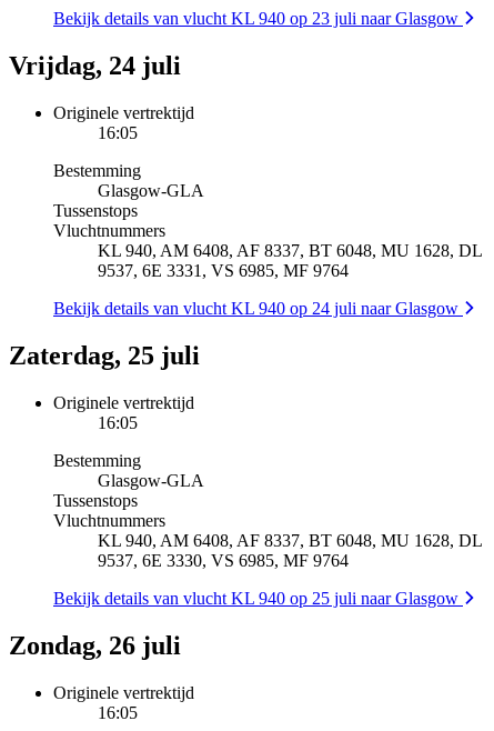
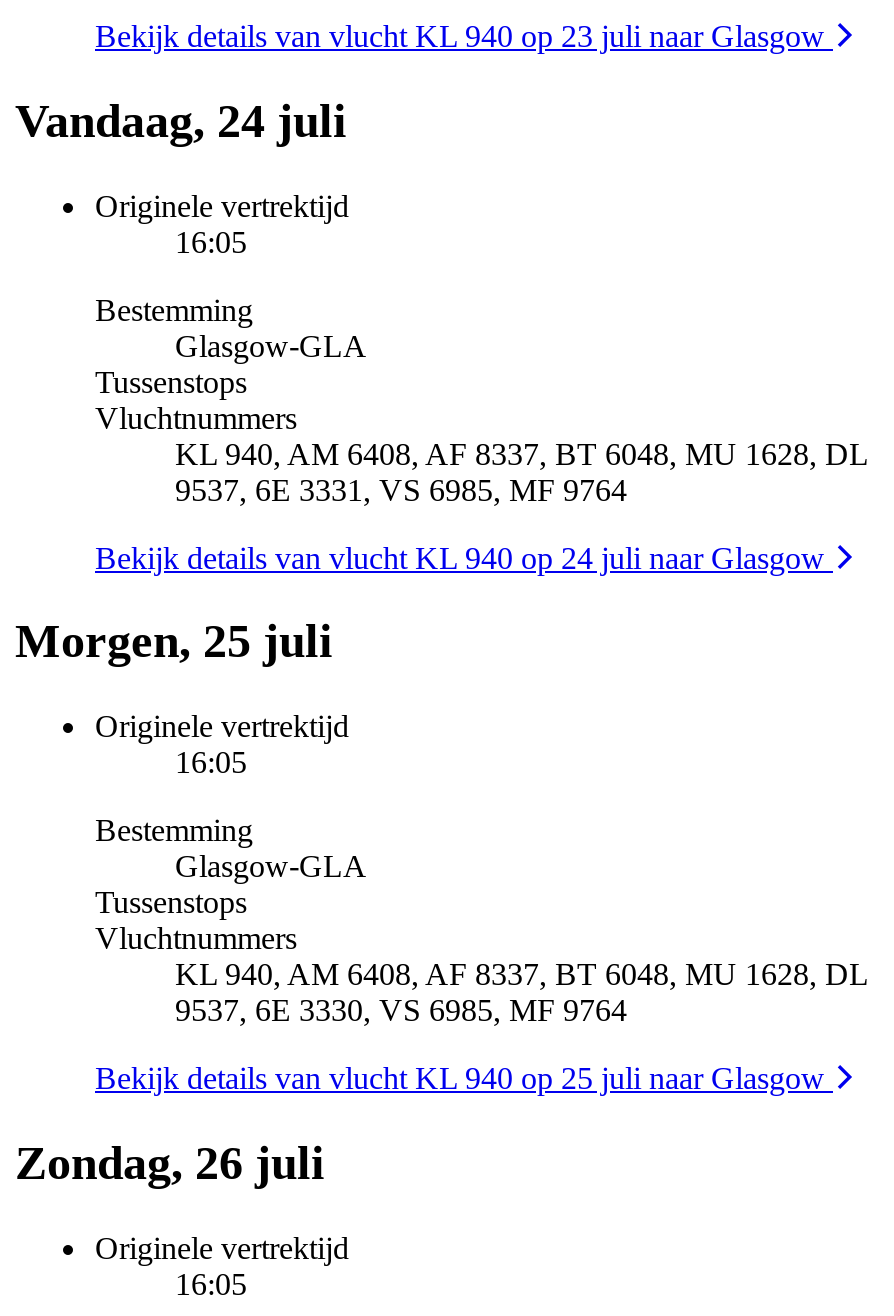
- Vrijdag, 24 juli
+ Vandaag, 24 juli

- Zaterdag, 25 juli
+ Morgen, 25 juli
